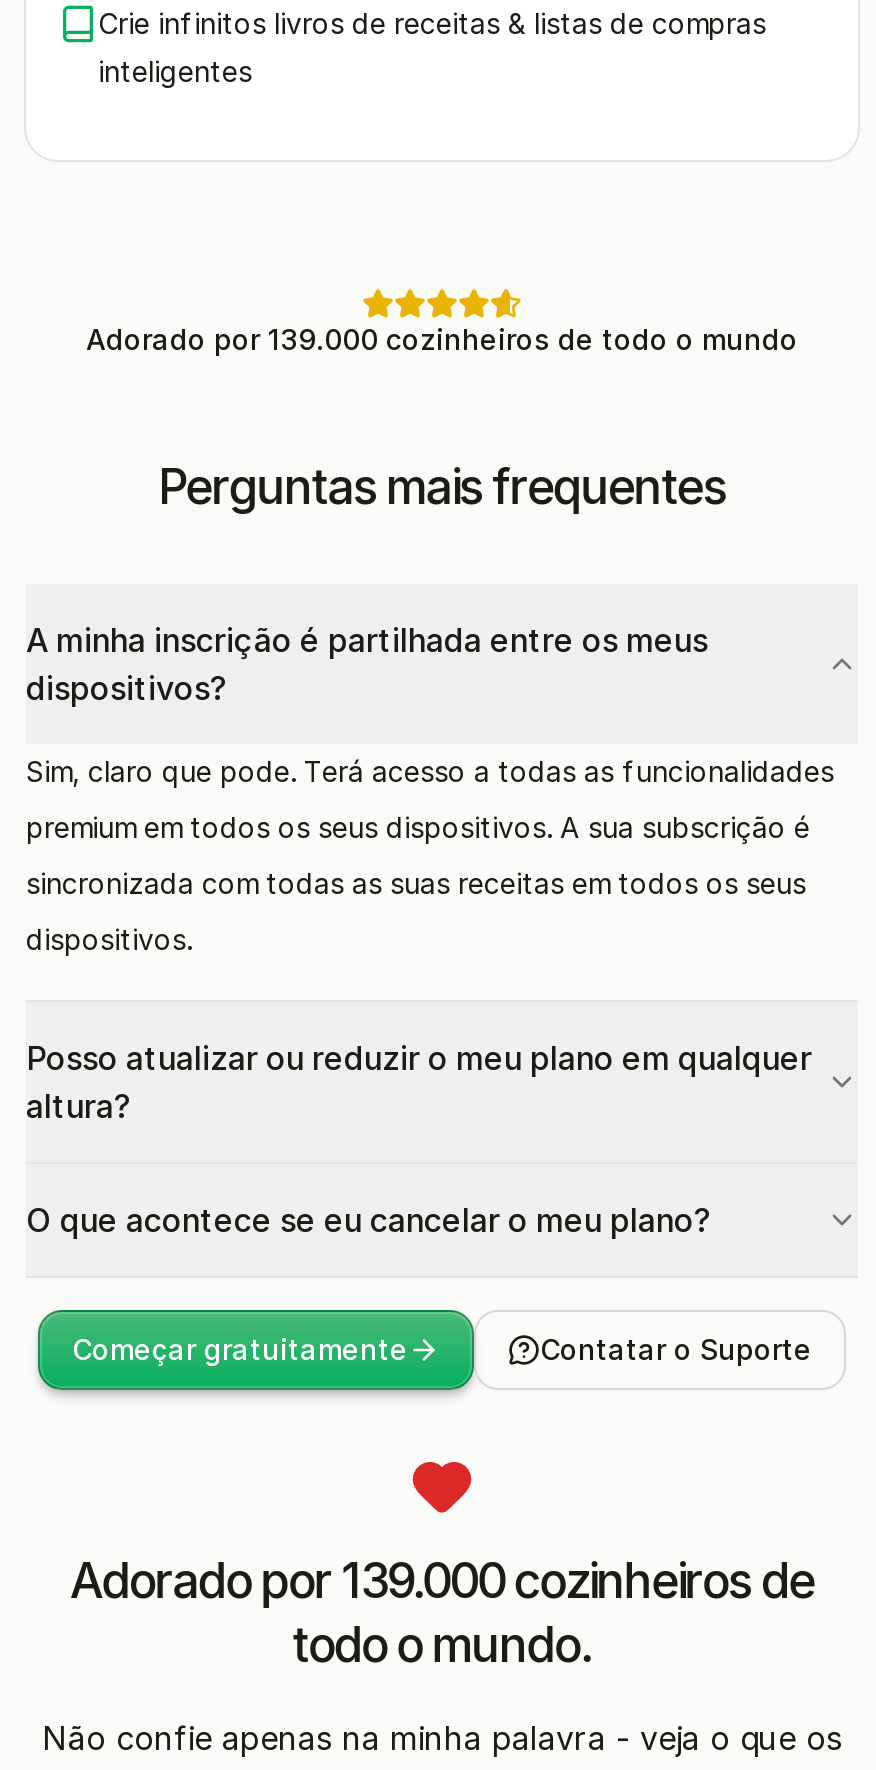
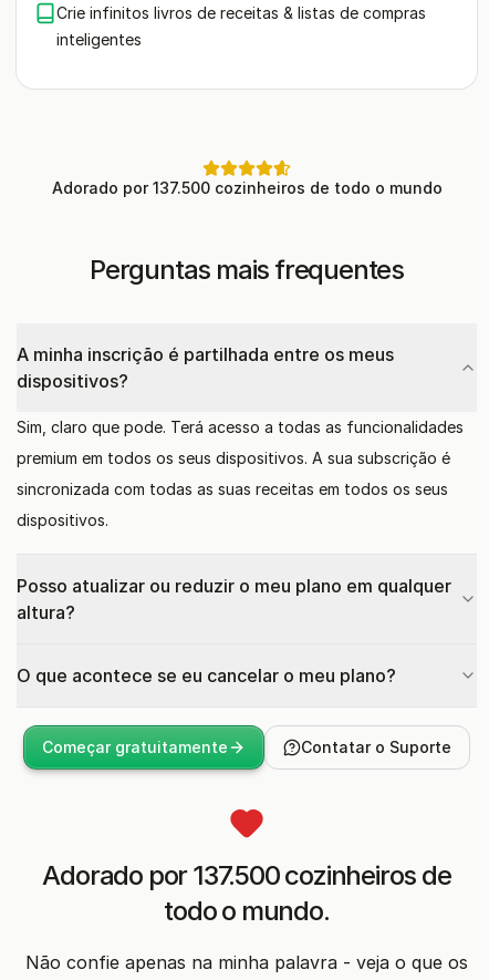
- Adorado por 139.000 cozinheiros de todo o mundo
+ Adorado por 137.500 cozinheiros de todo o mundo

- Adorado por 139.000 cozinheiros de
+ Adorado por 137.500 cozinheiros de
